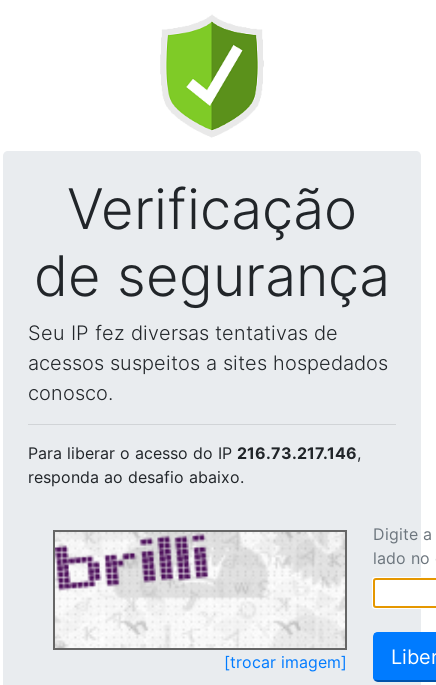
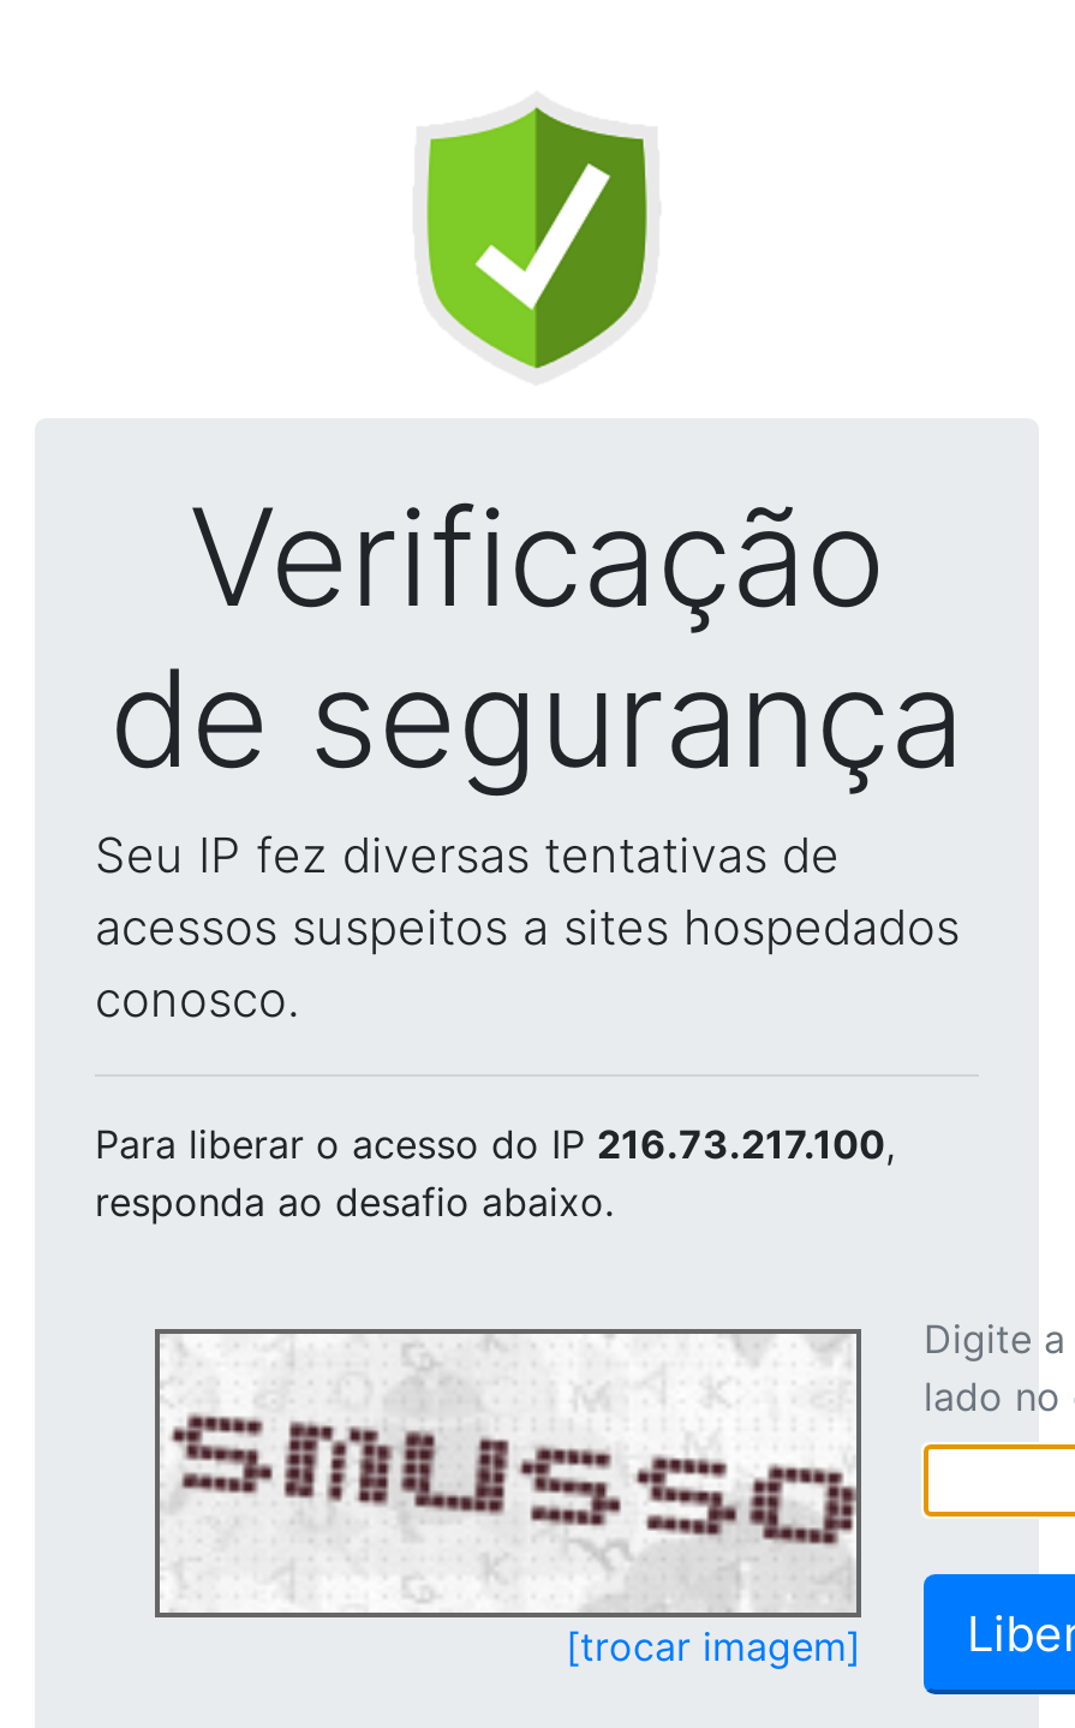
- Para liberar o acesso do IP 216.73.217.146,
+ Para liberar o acesso do IP 216.73.217.100,

- [image]
+ [image]
